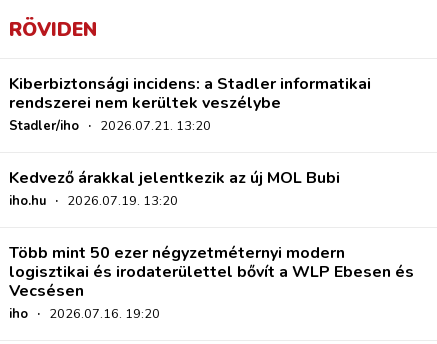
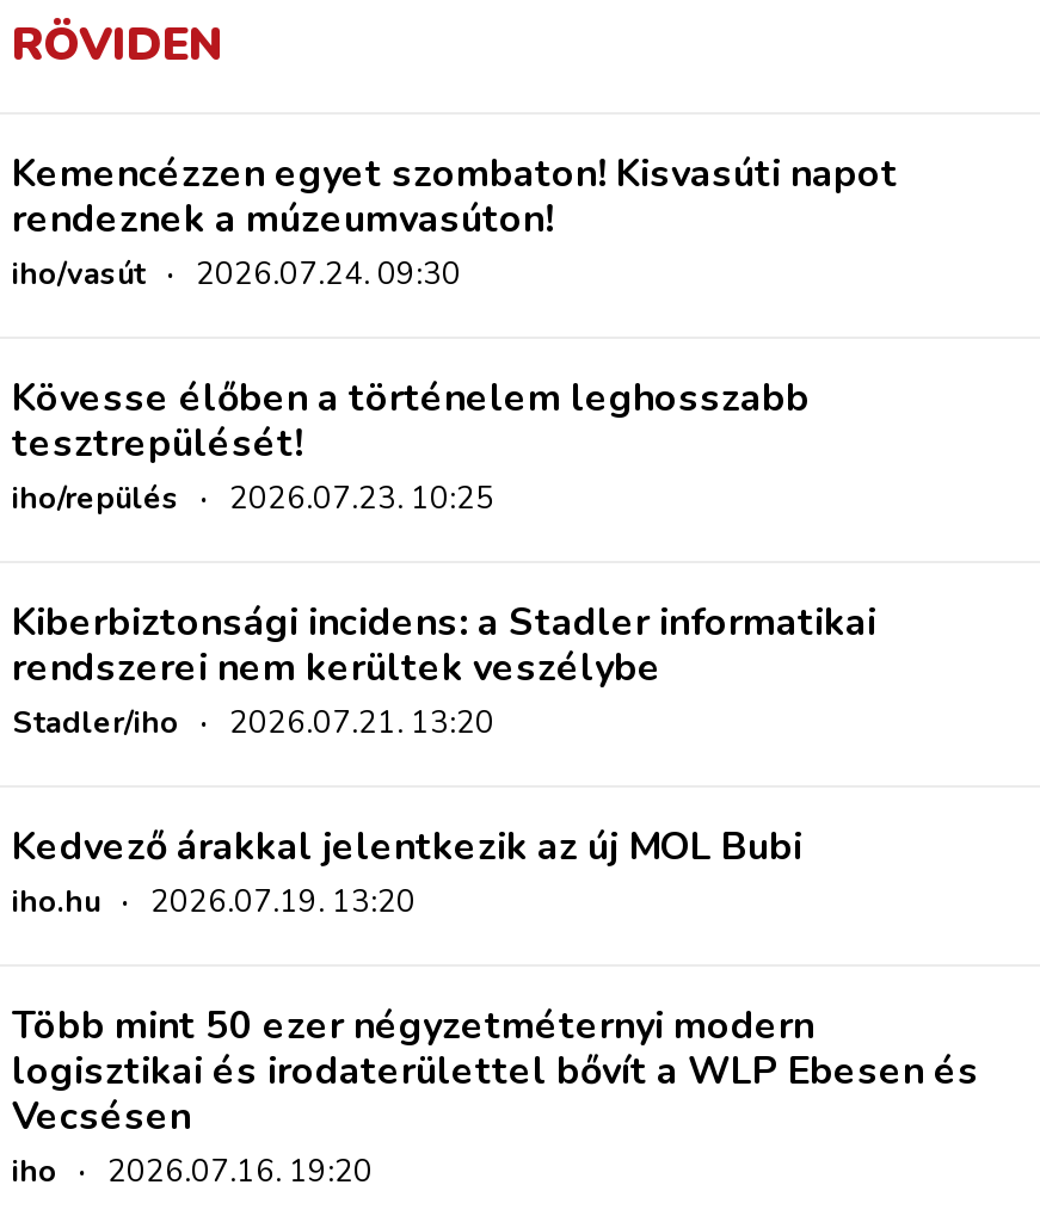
+ Kemencézzen egyet szombaton! Kisvasúti napot
+ rendeznek a múzeumvasúton!
+ iho/vasút · 2026.07.24. 09:30
+ Kövesse élőben a történelem leghosszabb
+ tesztrepülését!
+ iho/repülés · 2026.07.23. 10:25
